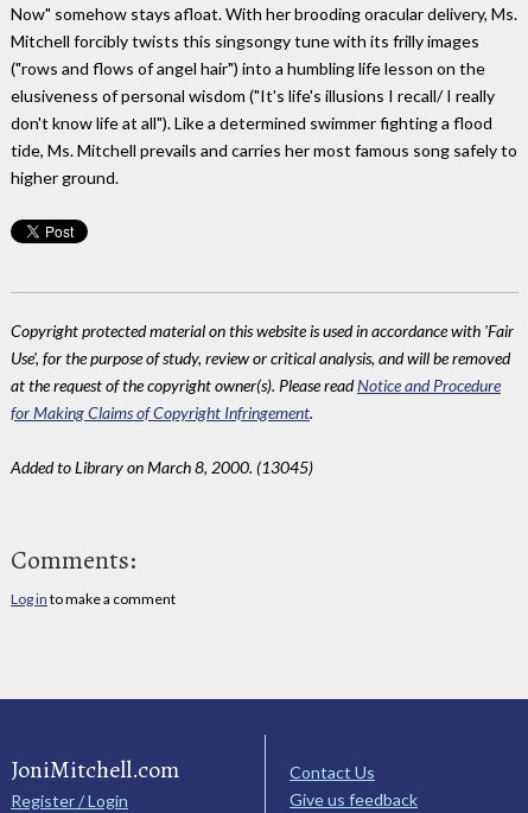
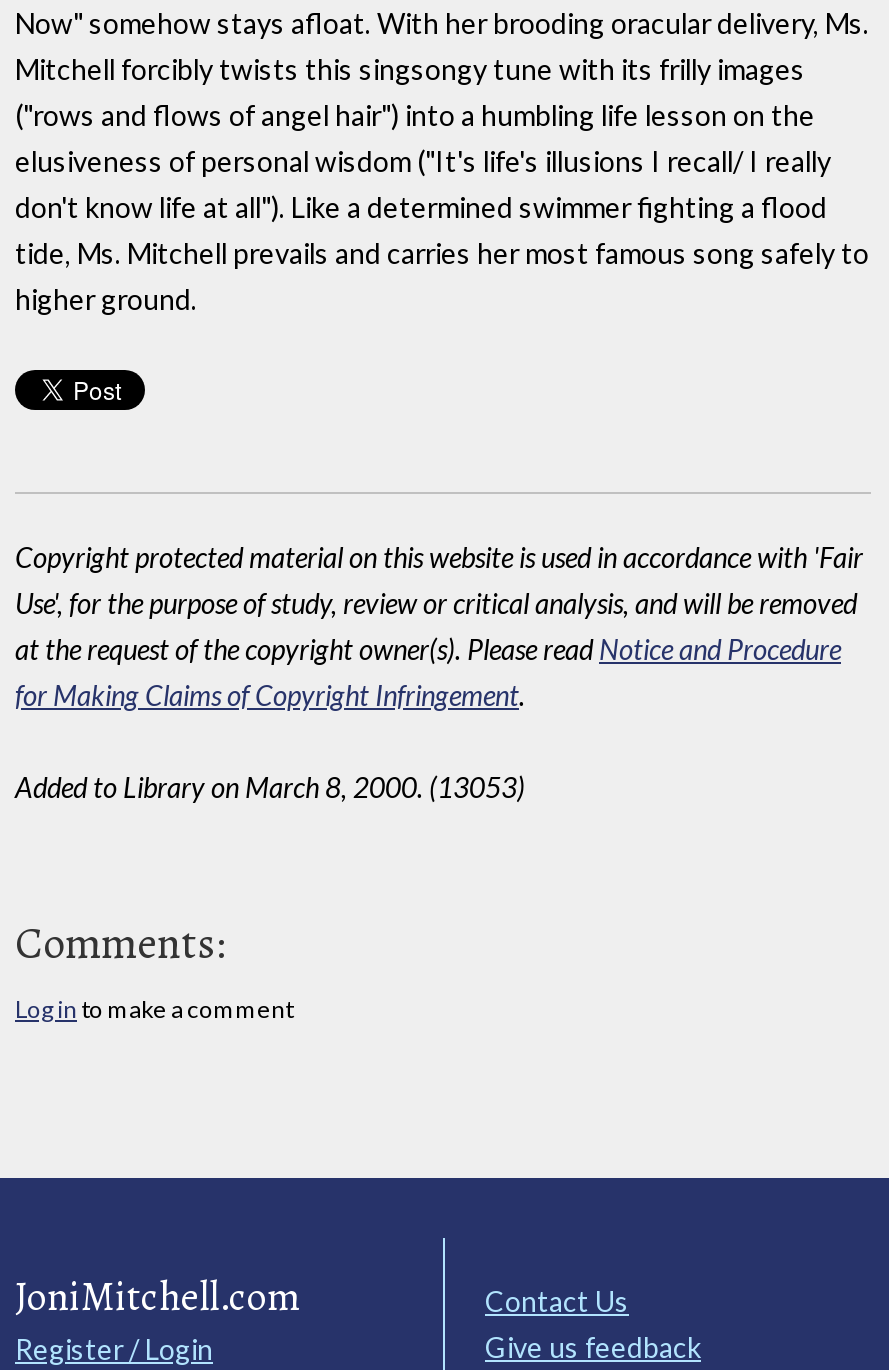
- Added to Library on March 8, 2000. (13045)
+ Added to Library on March 8, 2000. (13053)
